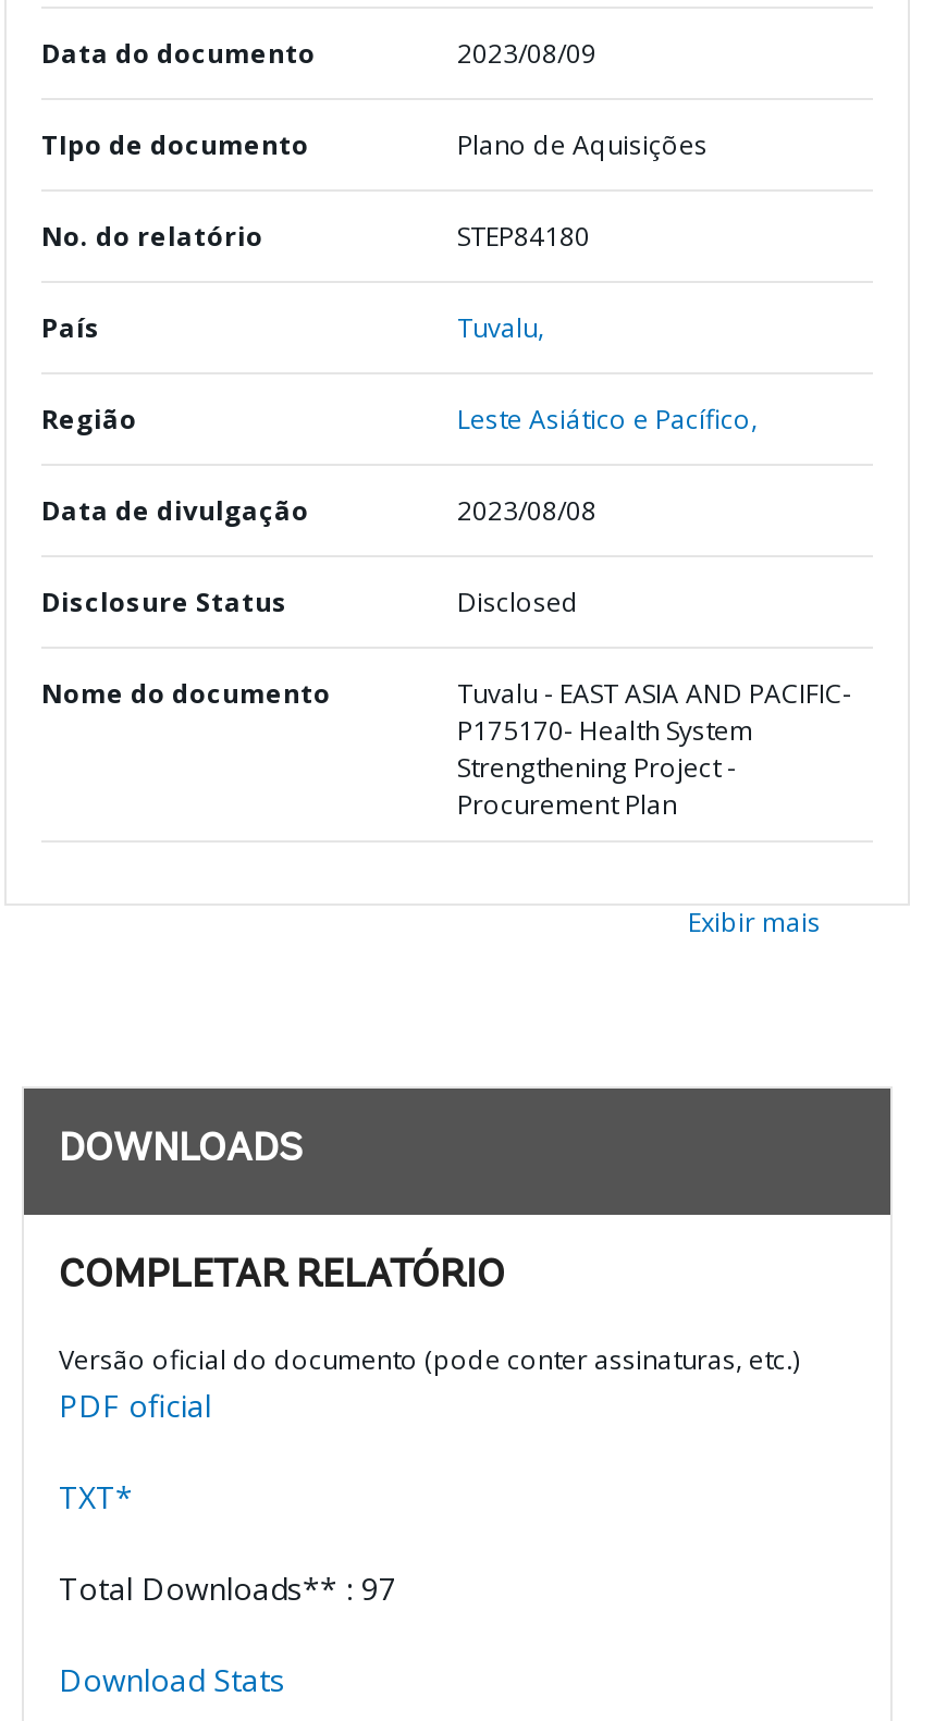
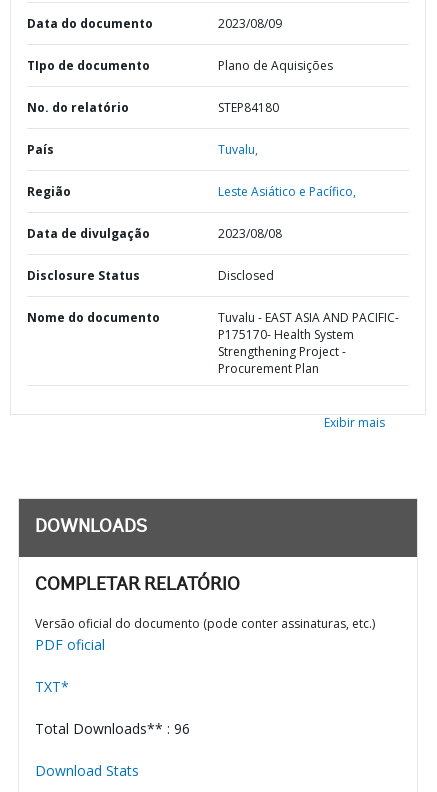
- Total Downloads** : 97
+ Total Downloads** : 96
